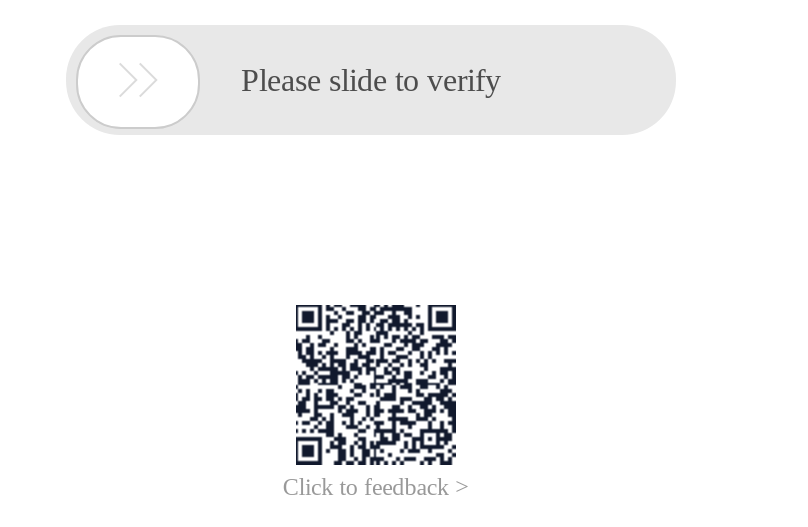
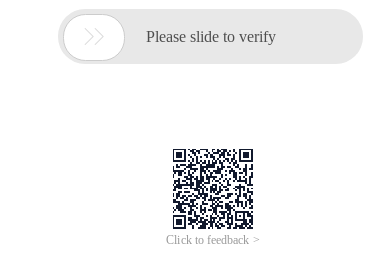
- [image]
+ [image]
